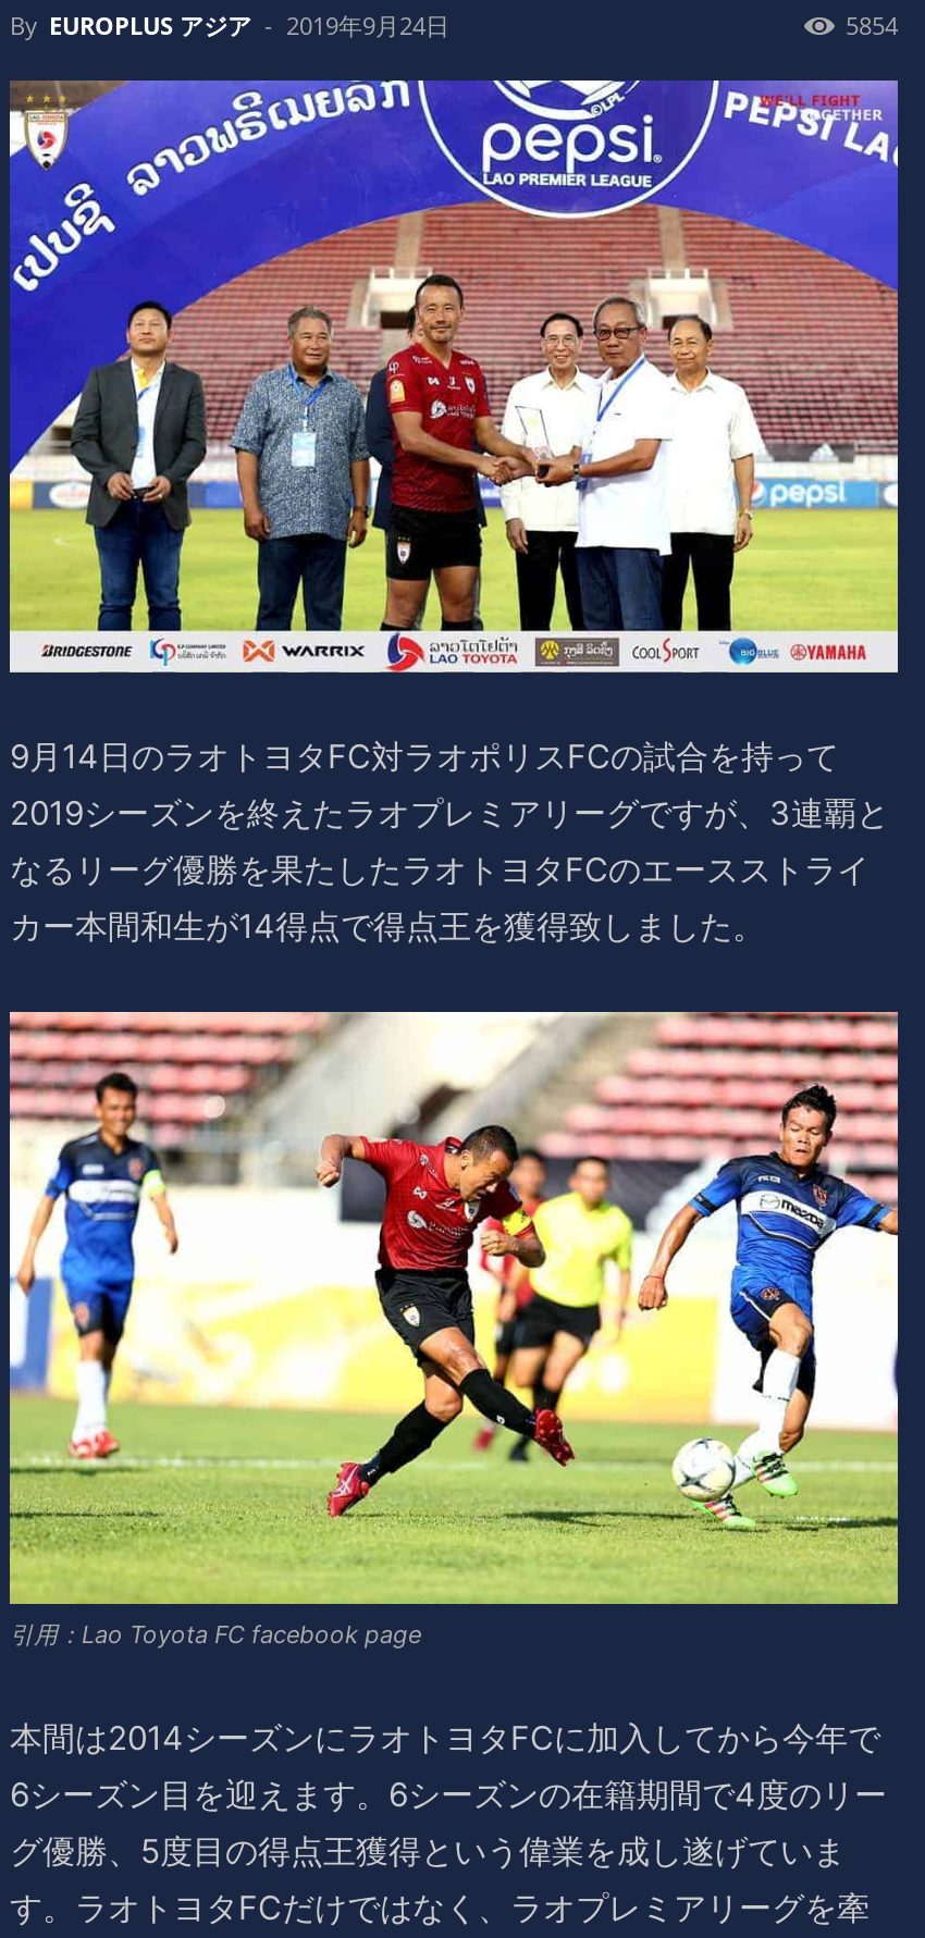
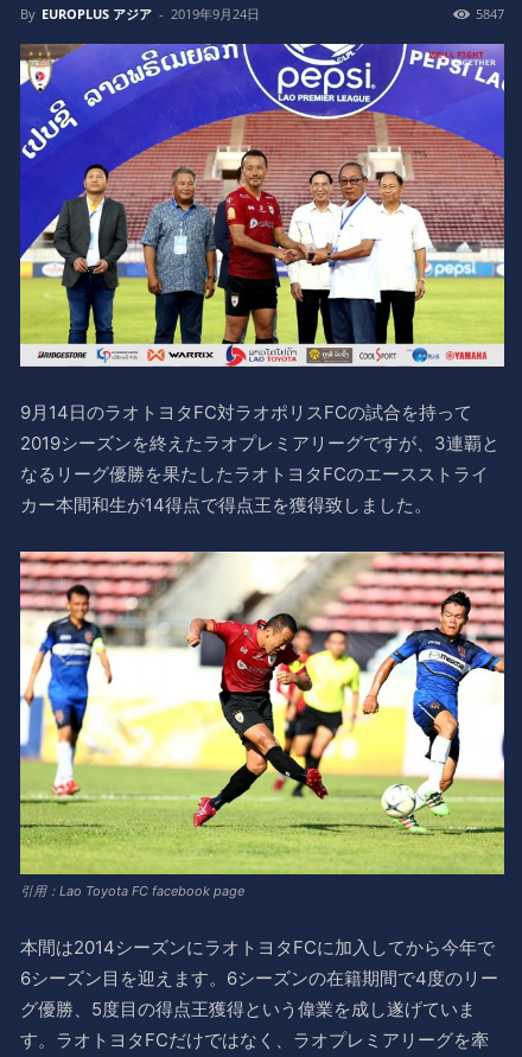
- 5854
+ 5847
